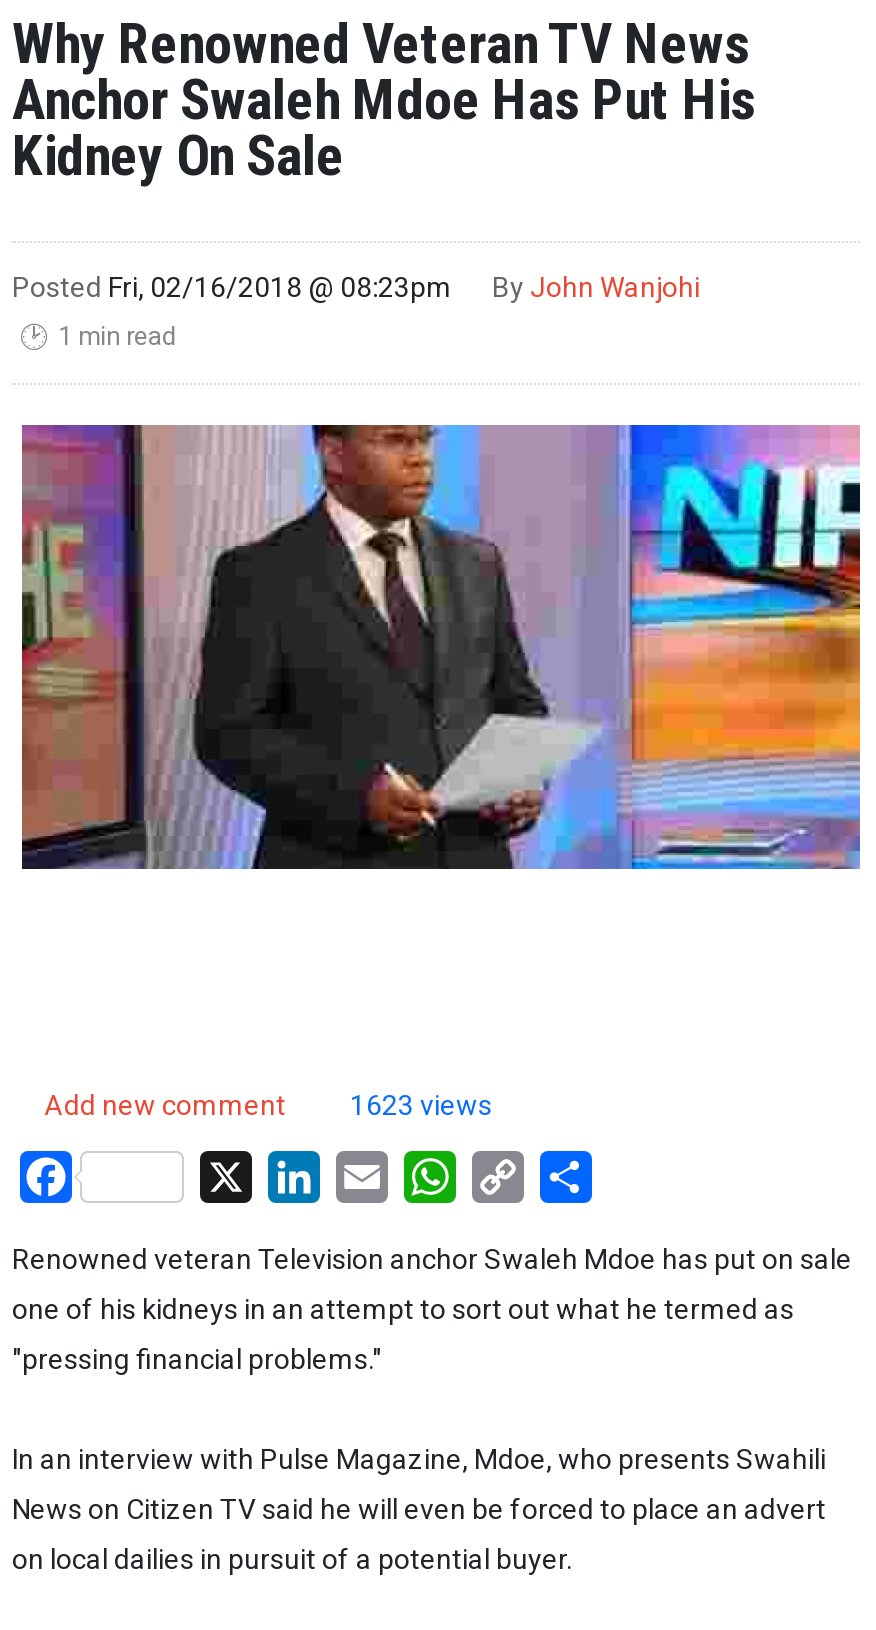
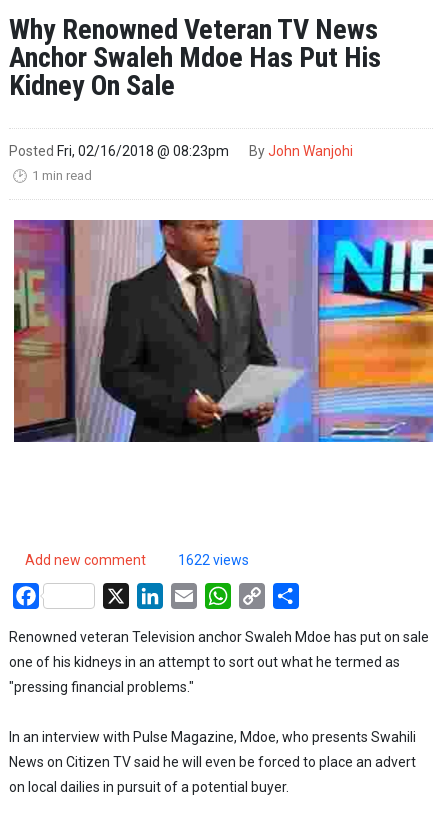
- Add new comment 1623 views
+ Add new comment 1622 views
